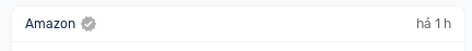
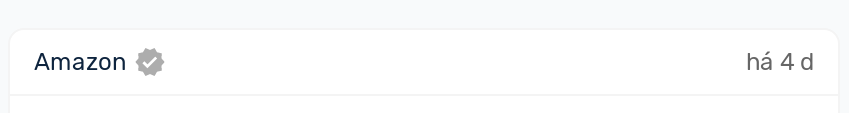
- há 1 h
+ há 4 d
